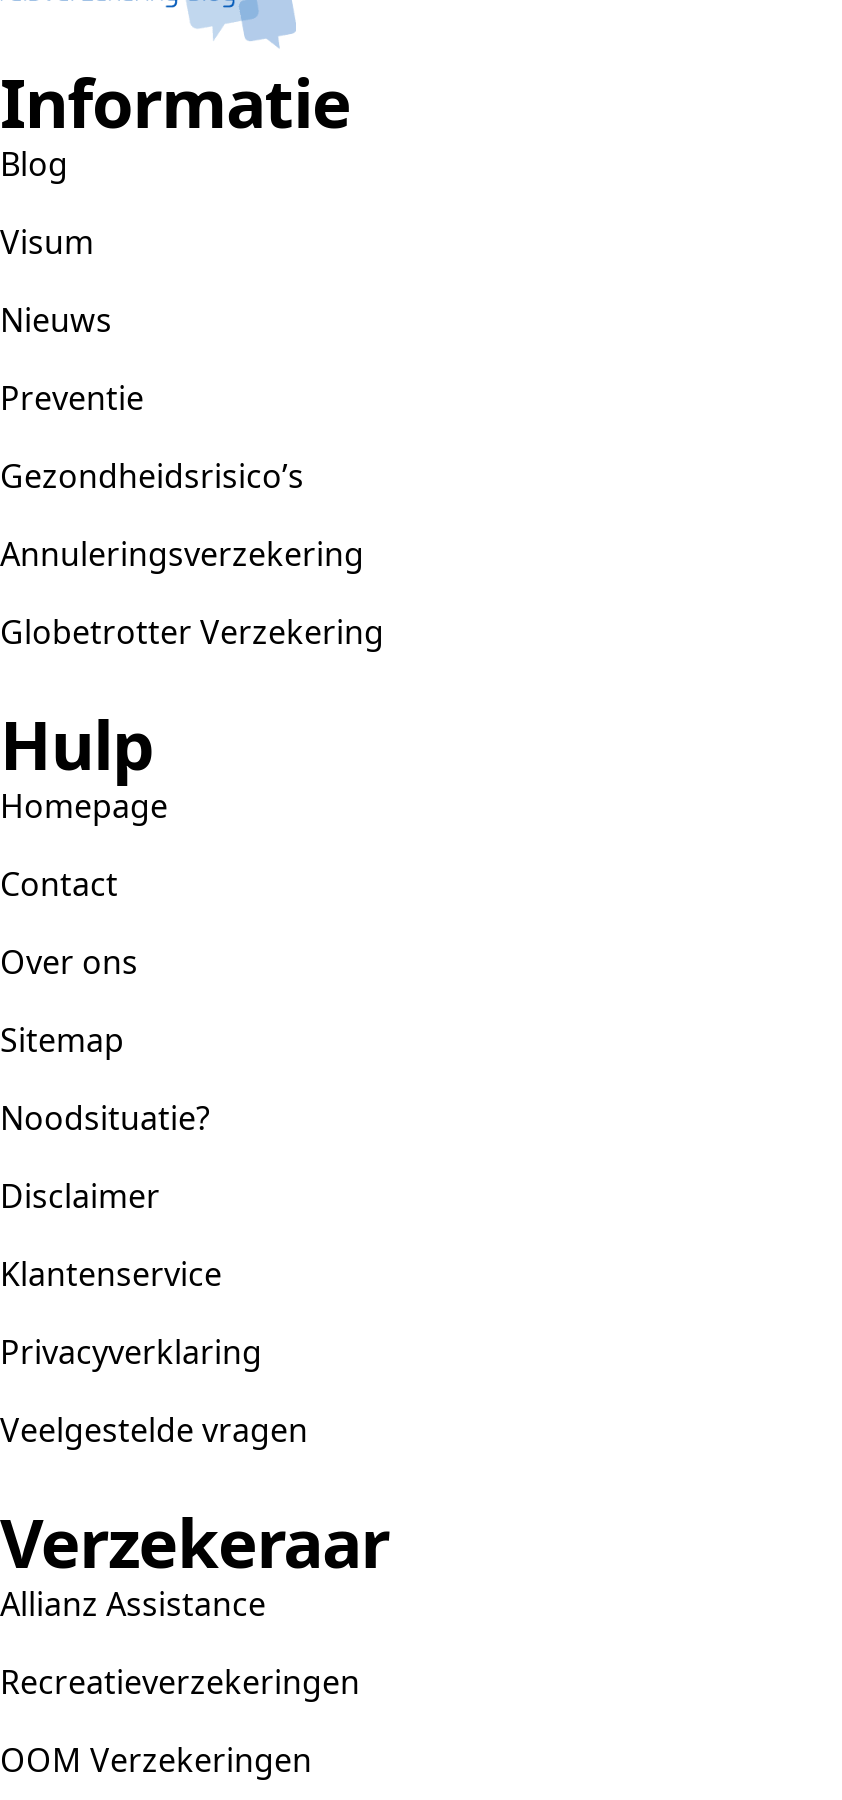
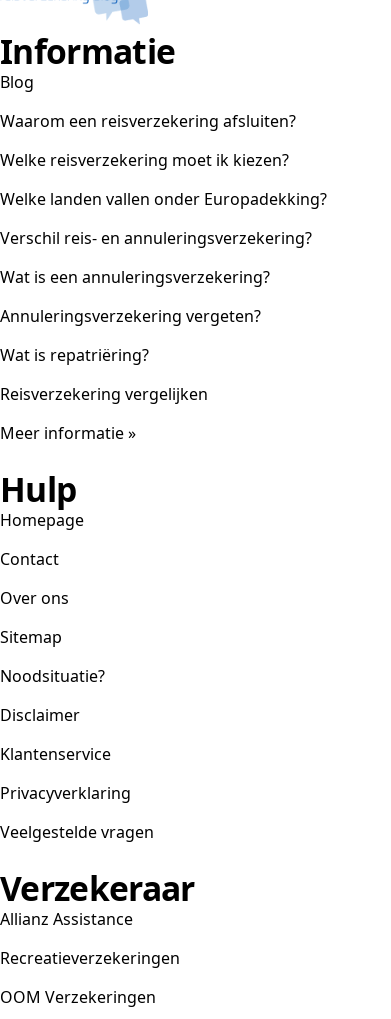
- Visum
- Nieuws
- Preventie
- Gezondheidsrisico’s
- Annuleringsverzekering
- Globetrotter Verzekering
+ Waarom een reisverzekering afsluiten?
+ Welke reisverzekering moet ik kiezen?
+ Welke landen vallen onder Europadekking?
+ Verschil reis- en annuleringsverzekering?
+ Wat is een annuleringsverzekering?
+ Annuleringsverzekering vergeten?
+ Wat is repatriëring?
+ Reisverzekering vergelijken
+ Meer informatie »
